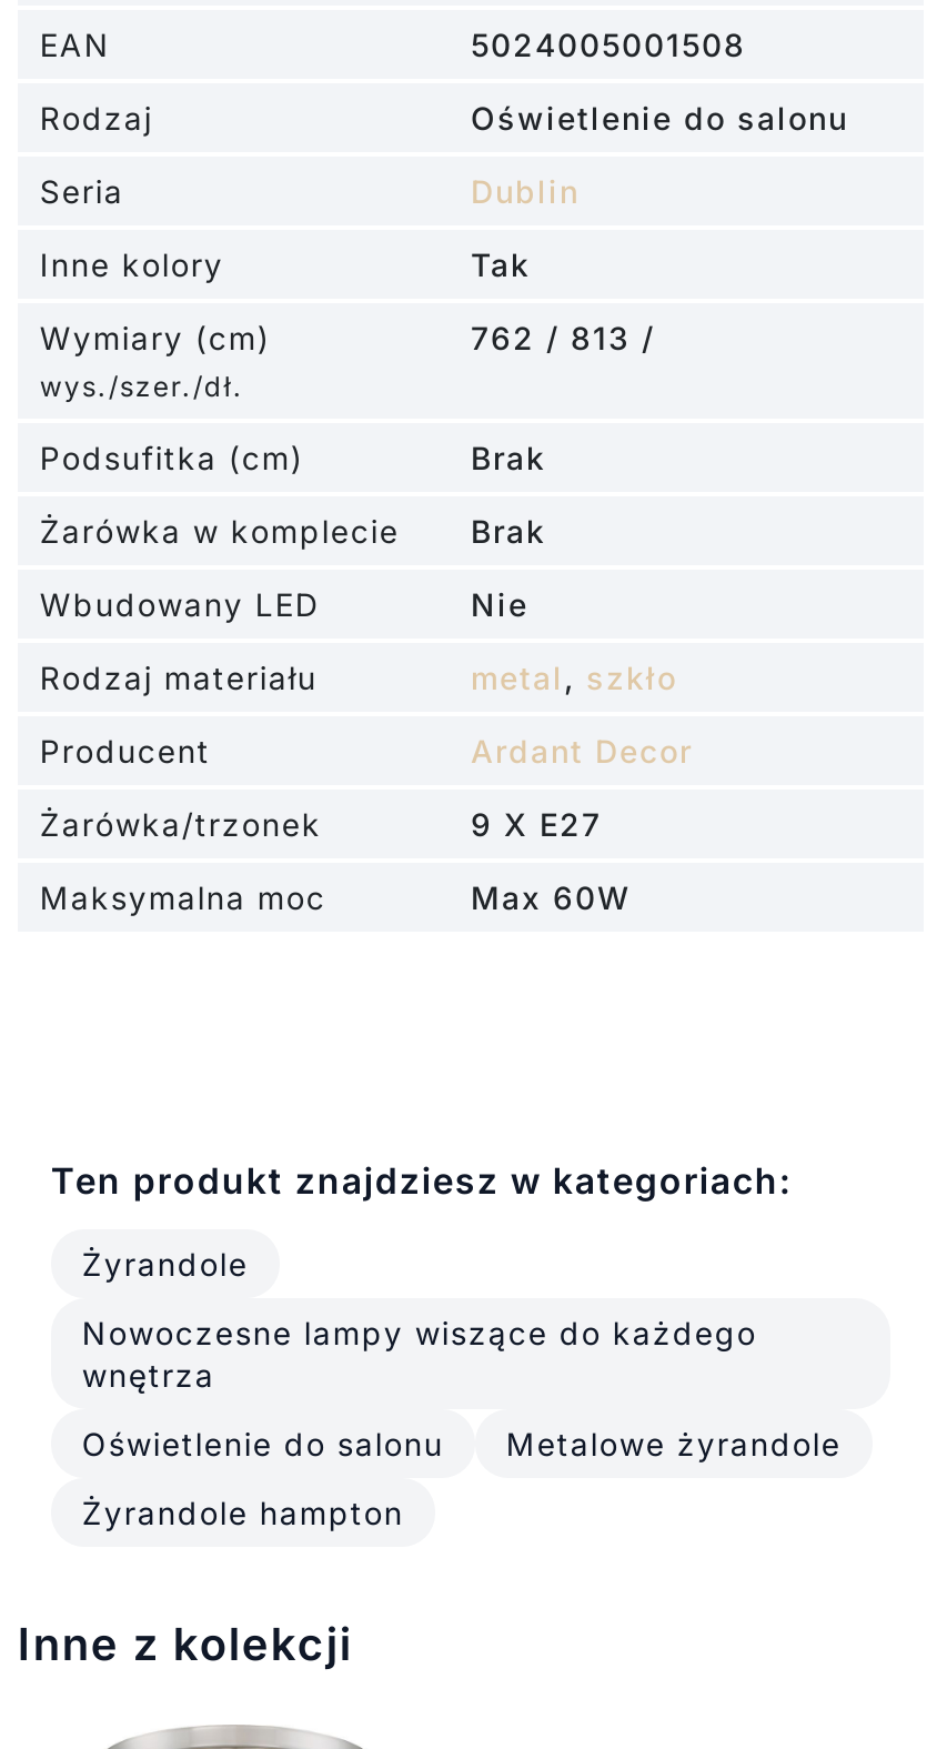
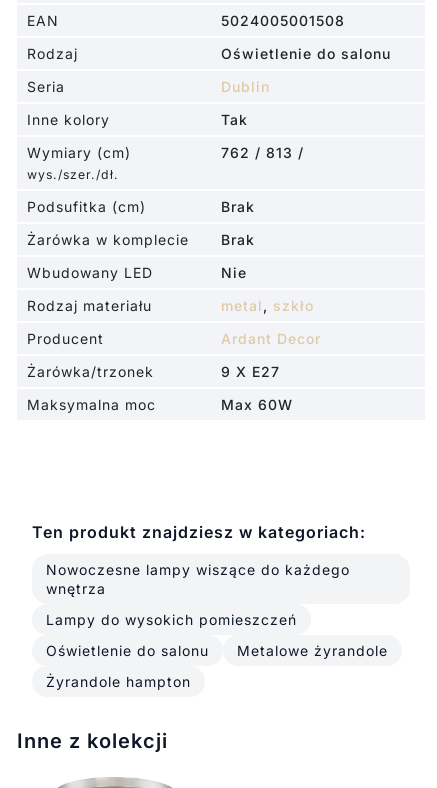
- Żyrandole

moved up: Nowoczesne lampy wiszące do każdego | wnętrza

+ Lampy do wysokich pomieszczeń
